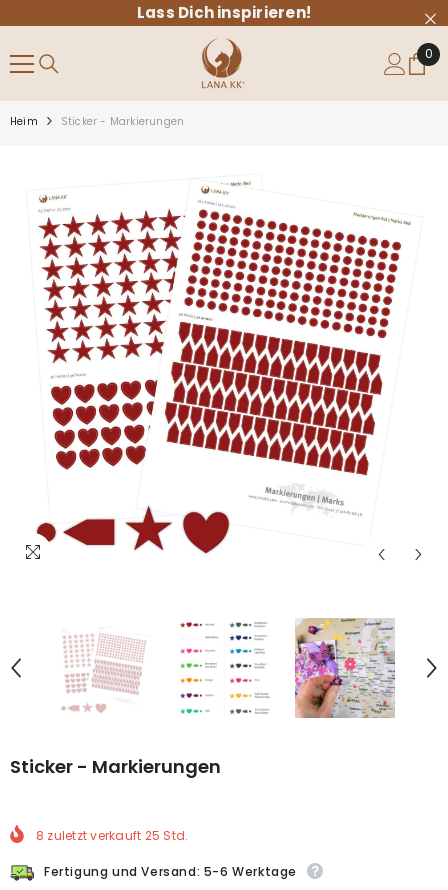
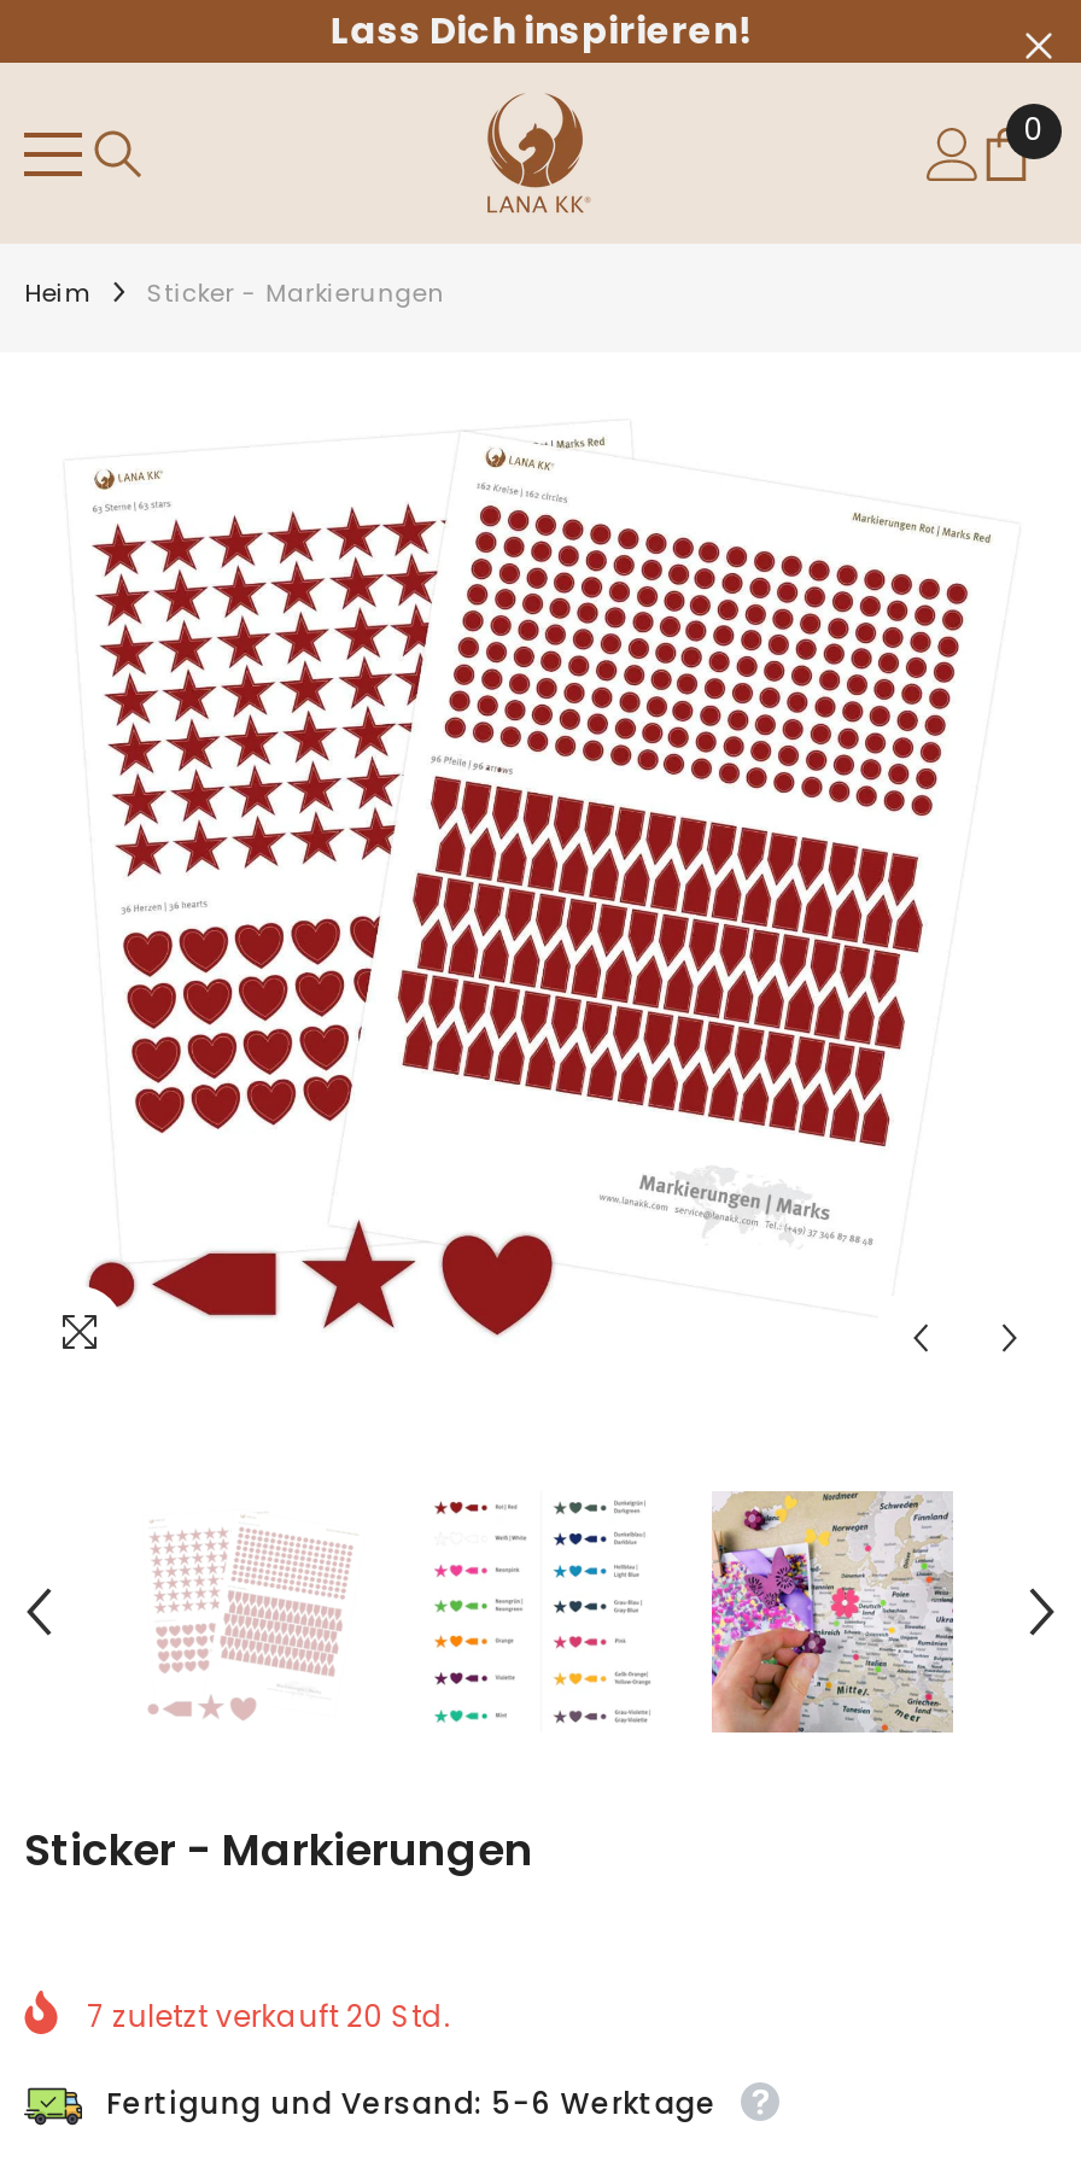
- 8 zuletzt verkauft 25 Std.
+ 7 zuletzt verkauft 20 Std.
